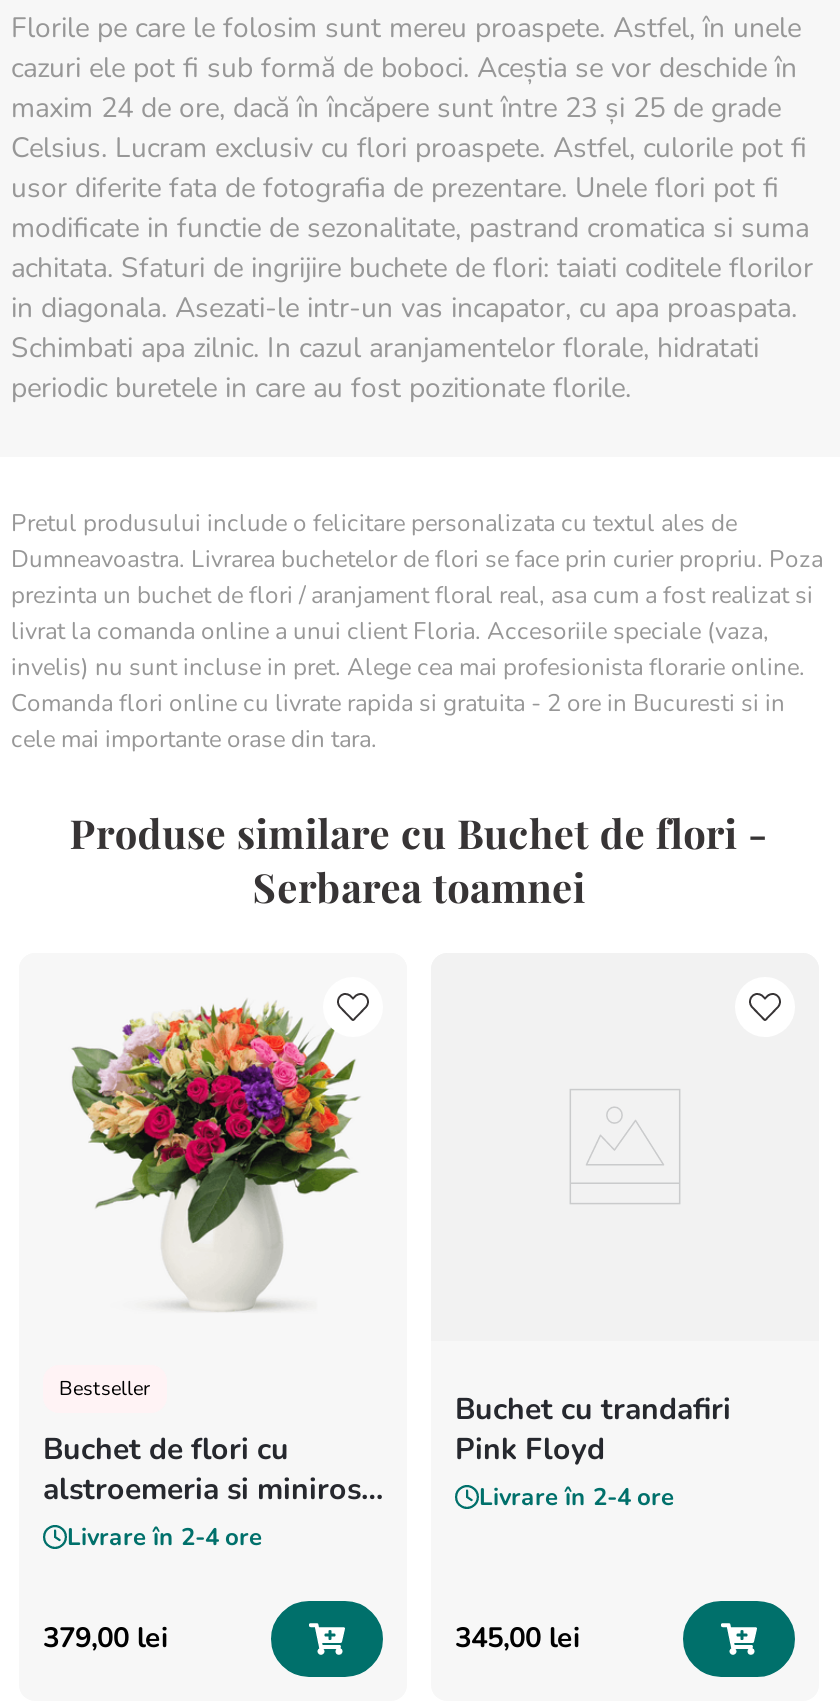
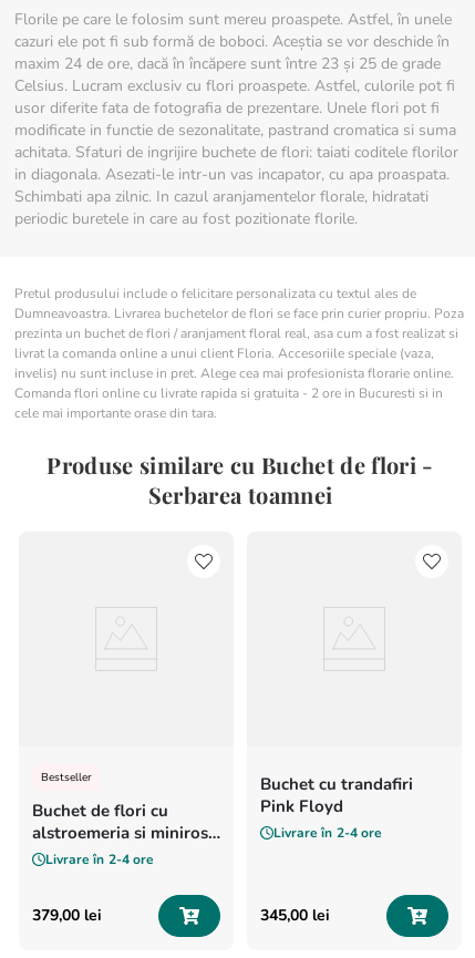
- [image]
